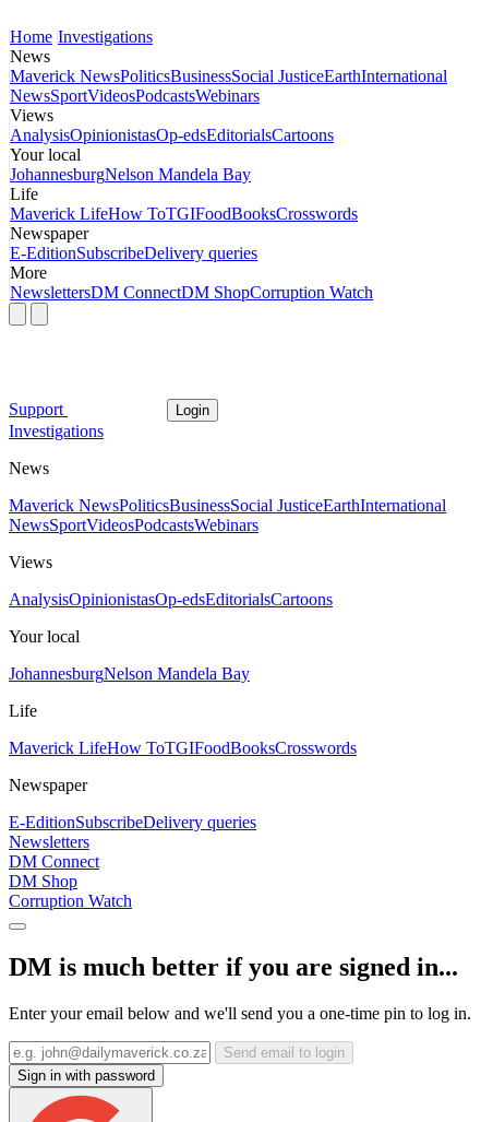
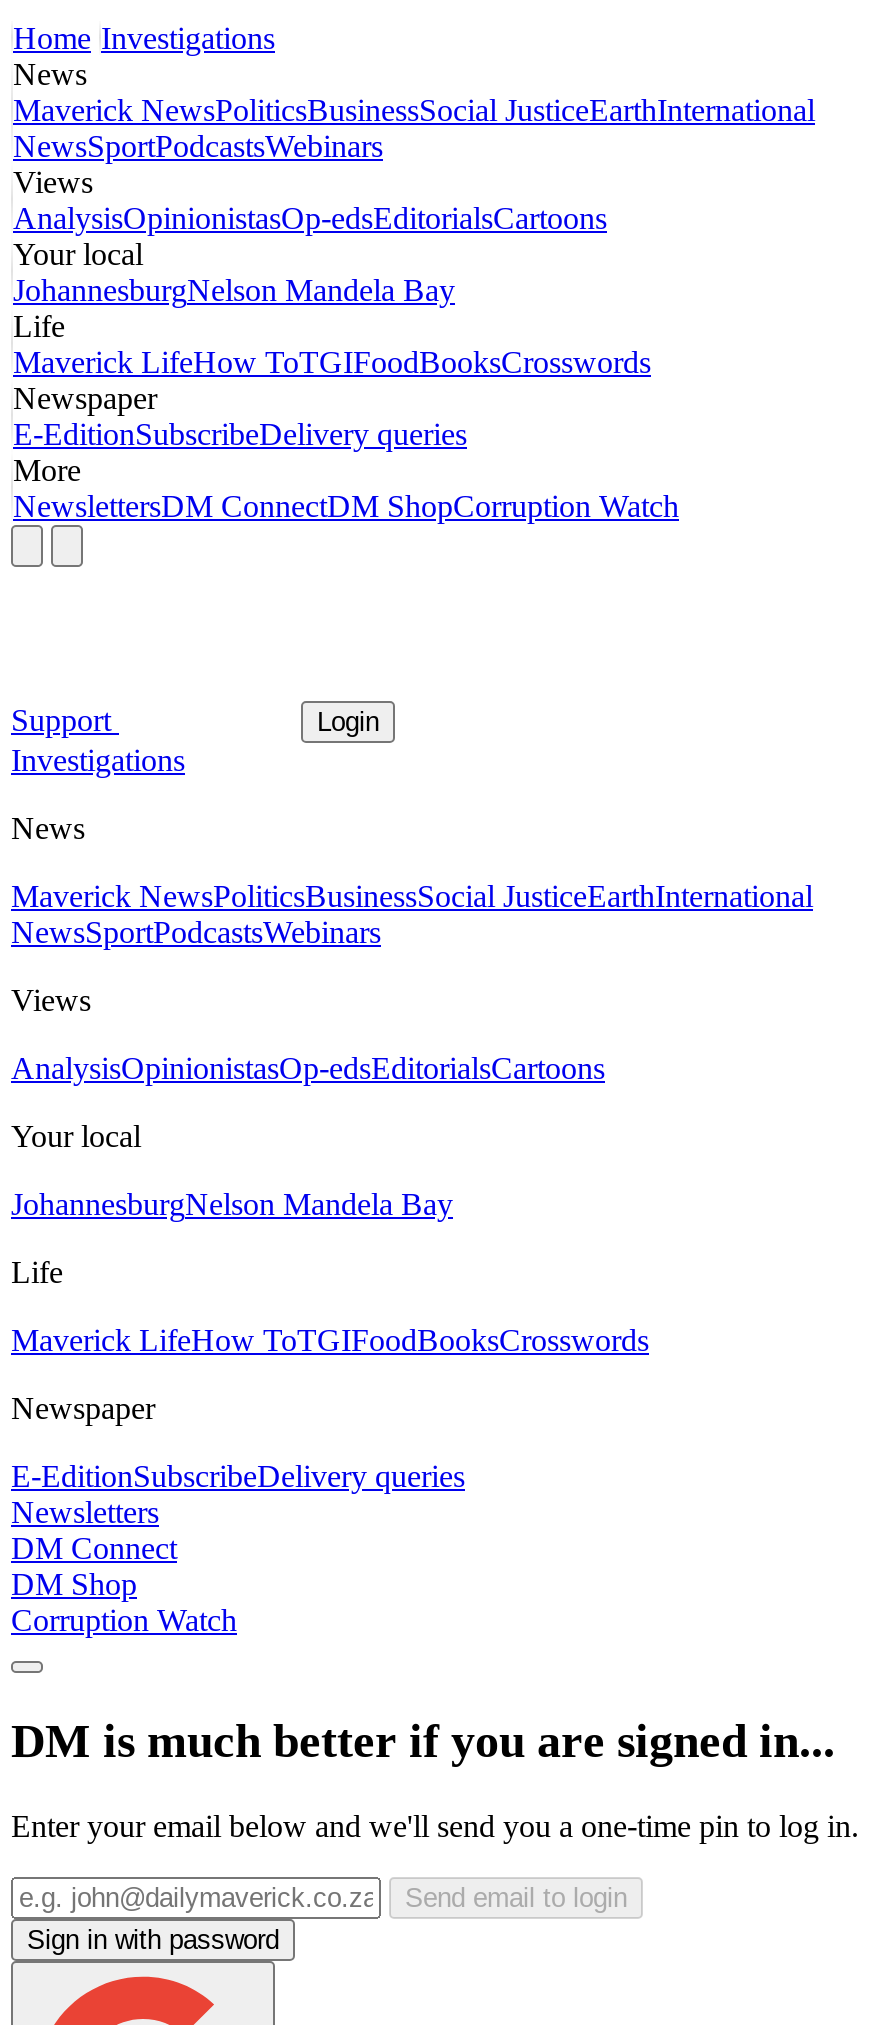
- NewsSportVideosPodcastsWebinars
+ NewsSportPodcastsWebinars

- NewsSportVideosPodcastsWebinars
+ NewsSportPodcastsWebinars
